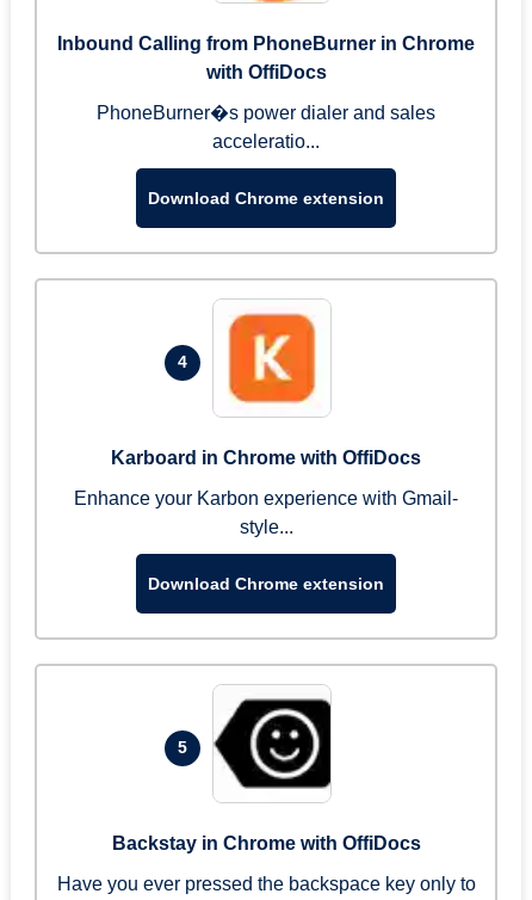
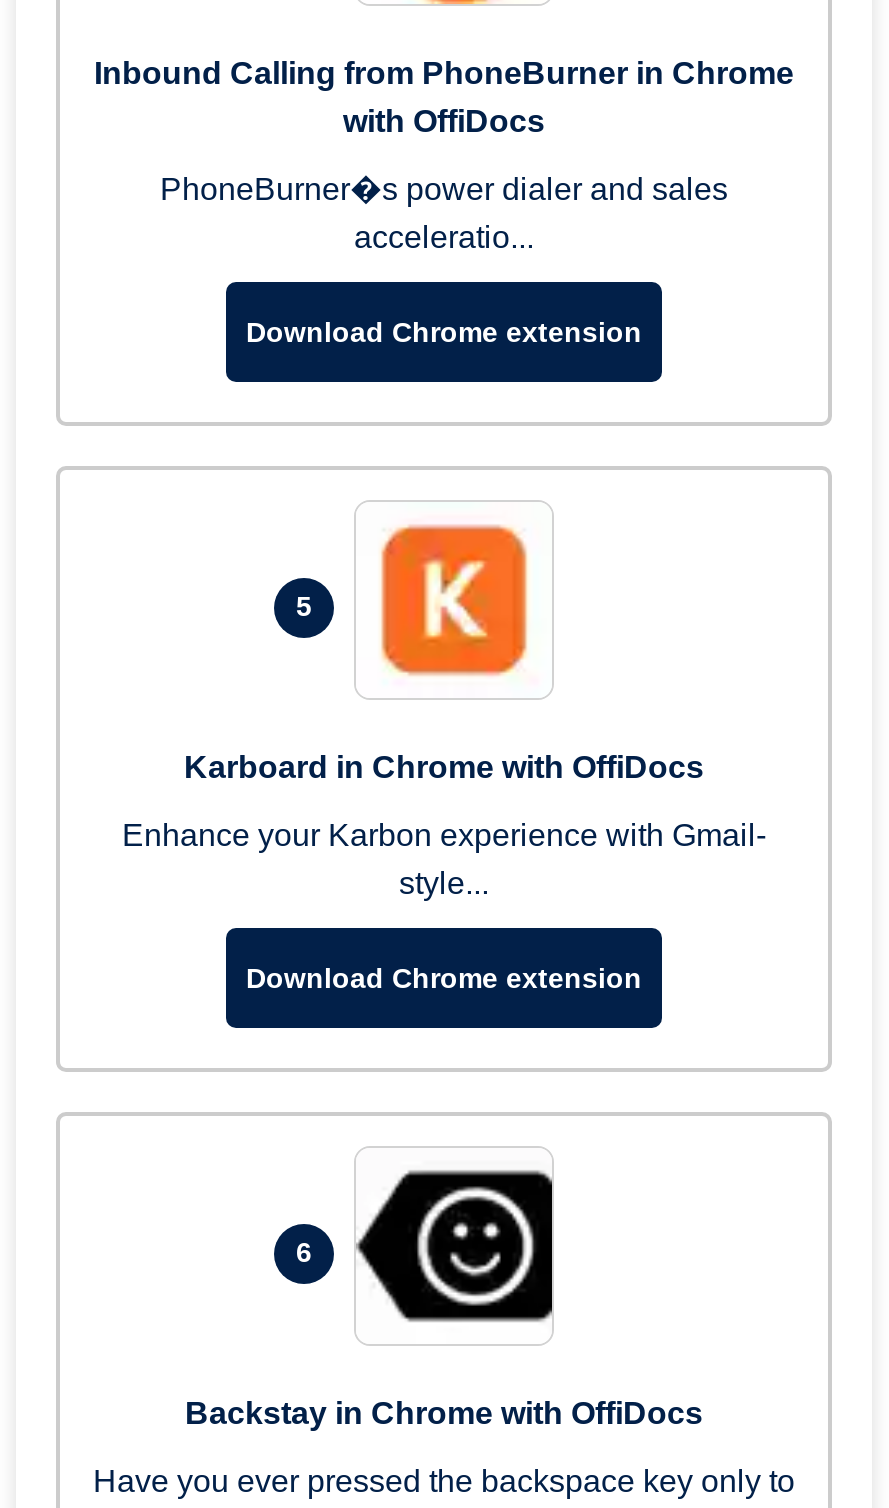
- 4
+ 5

- 5
+ 6
